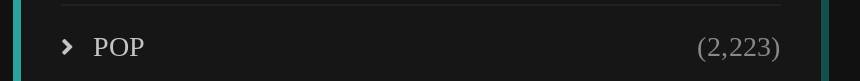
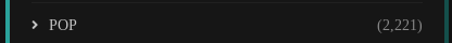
- (2,223)
+ (2,221)
